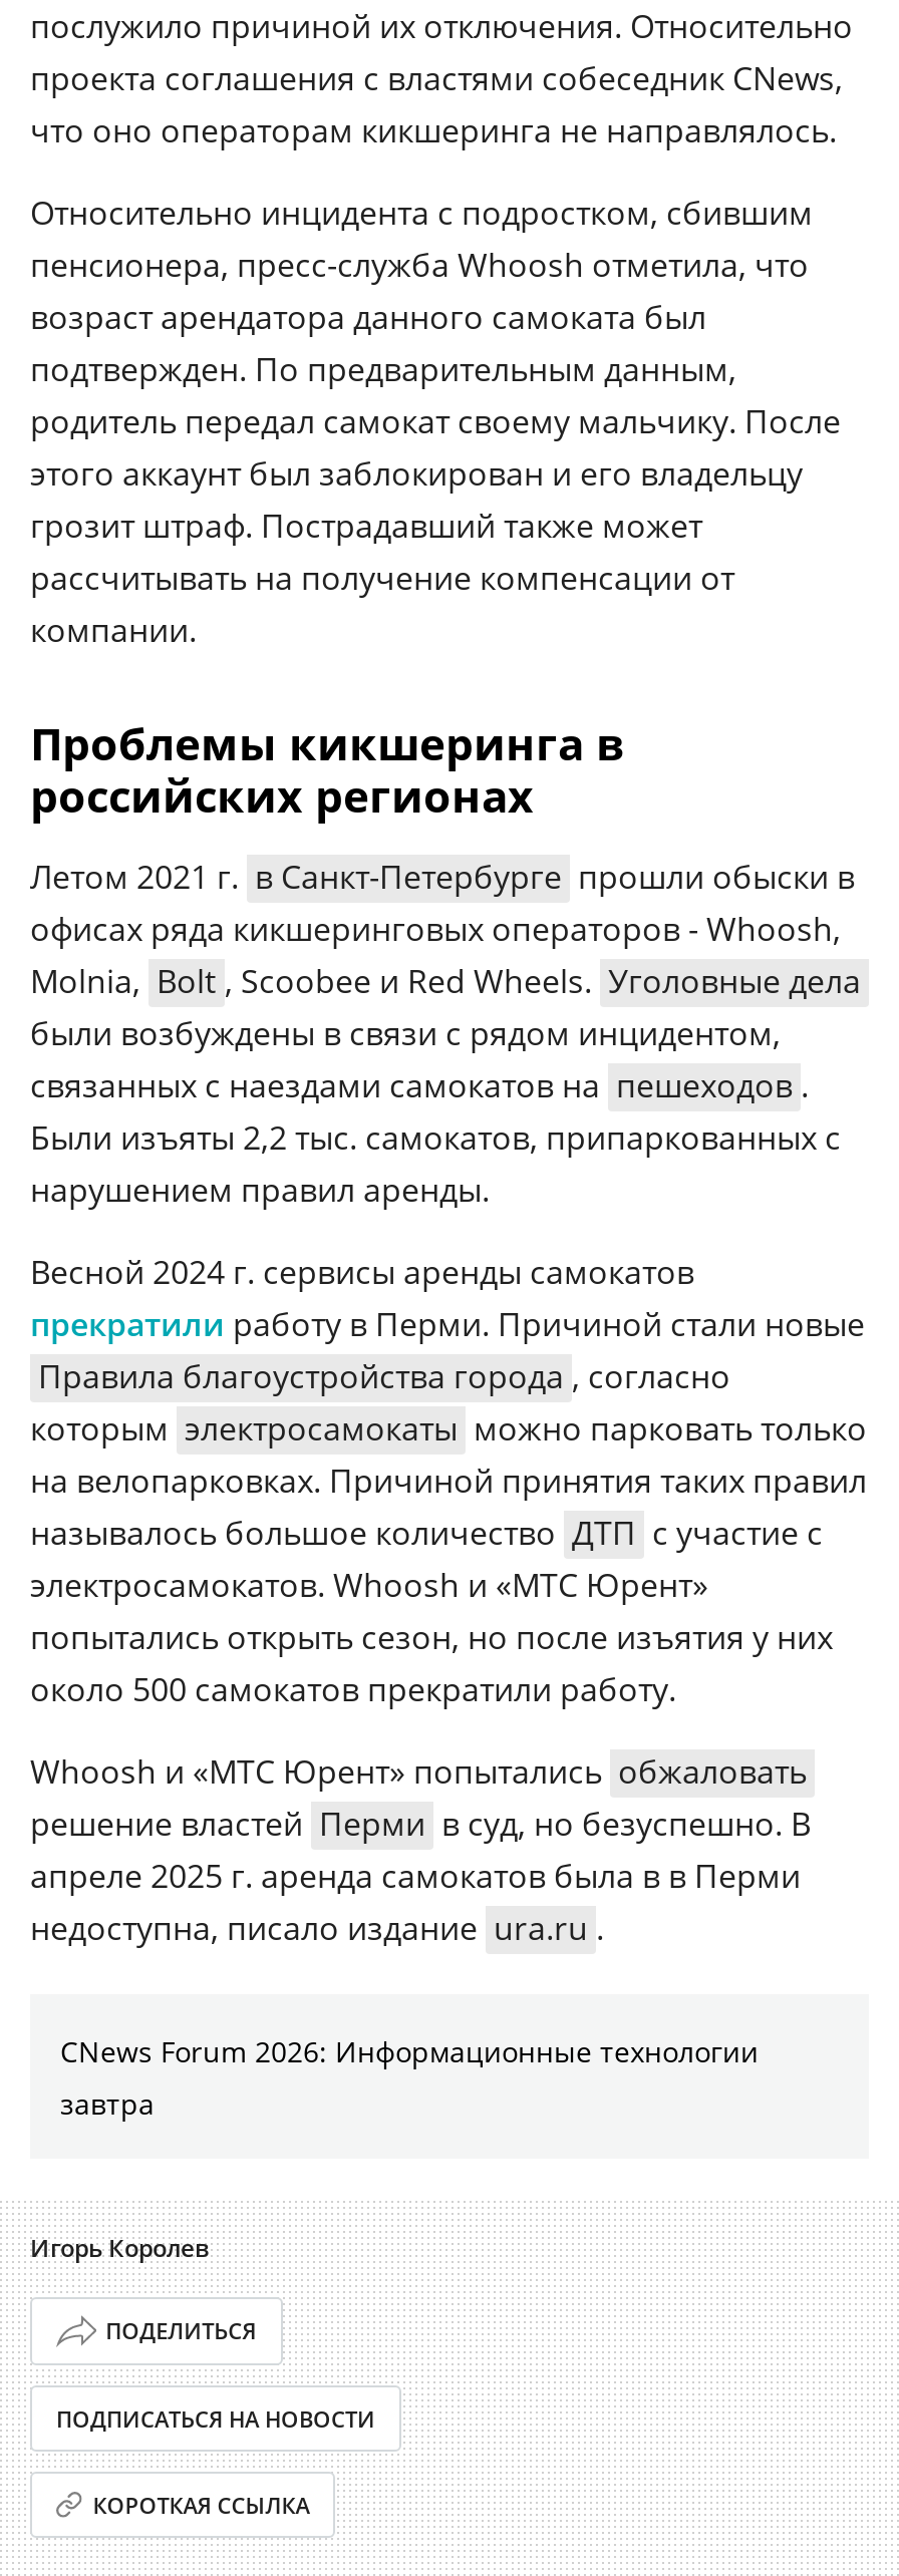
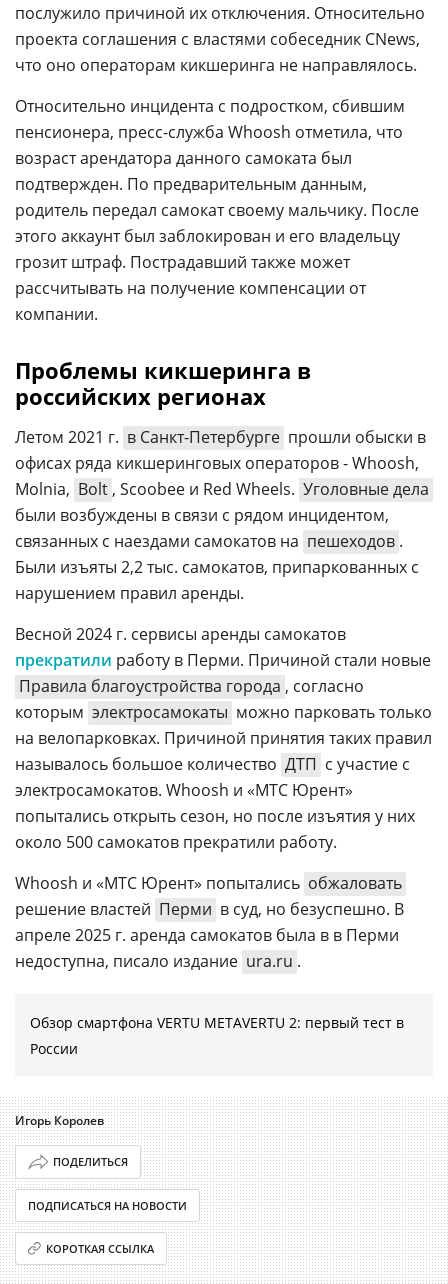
- CNews Forum 2026: Информационные технологии
- завтра
+ Обзор смартфона VERTU METAVERTU 2: первый тест в
+ России
